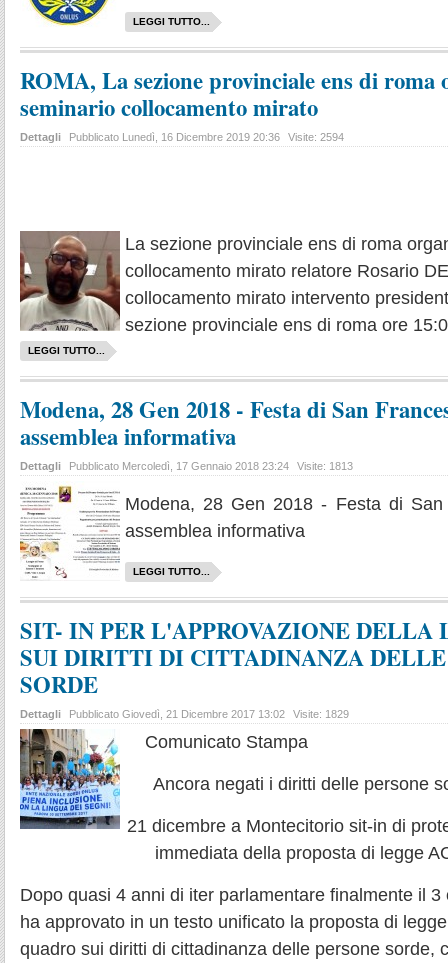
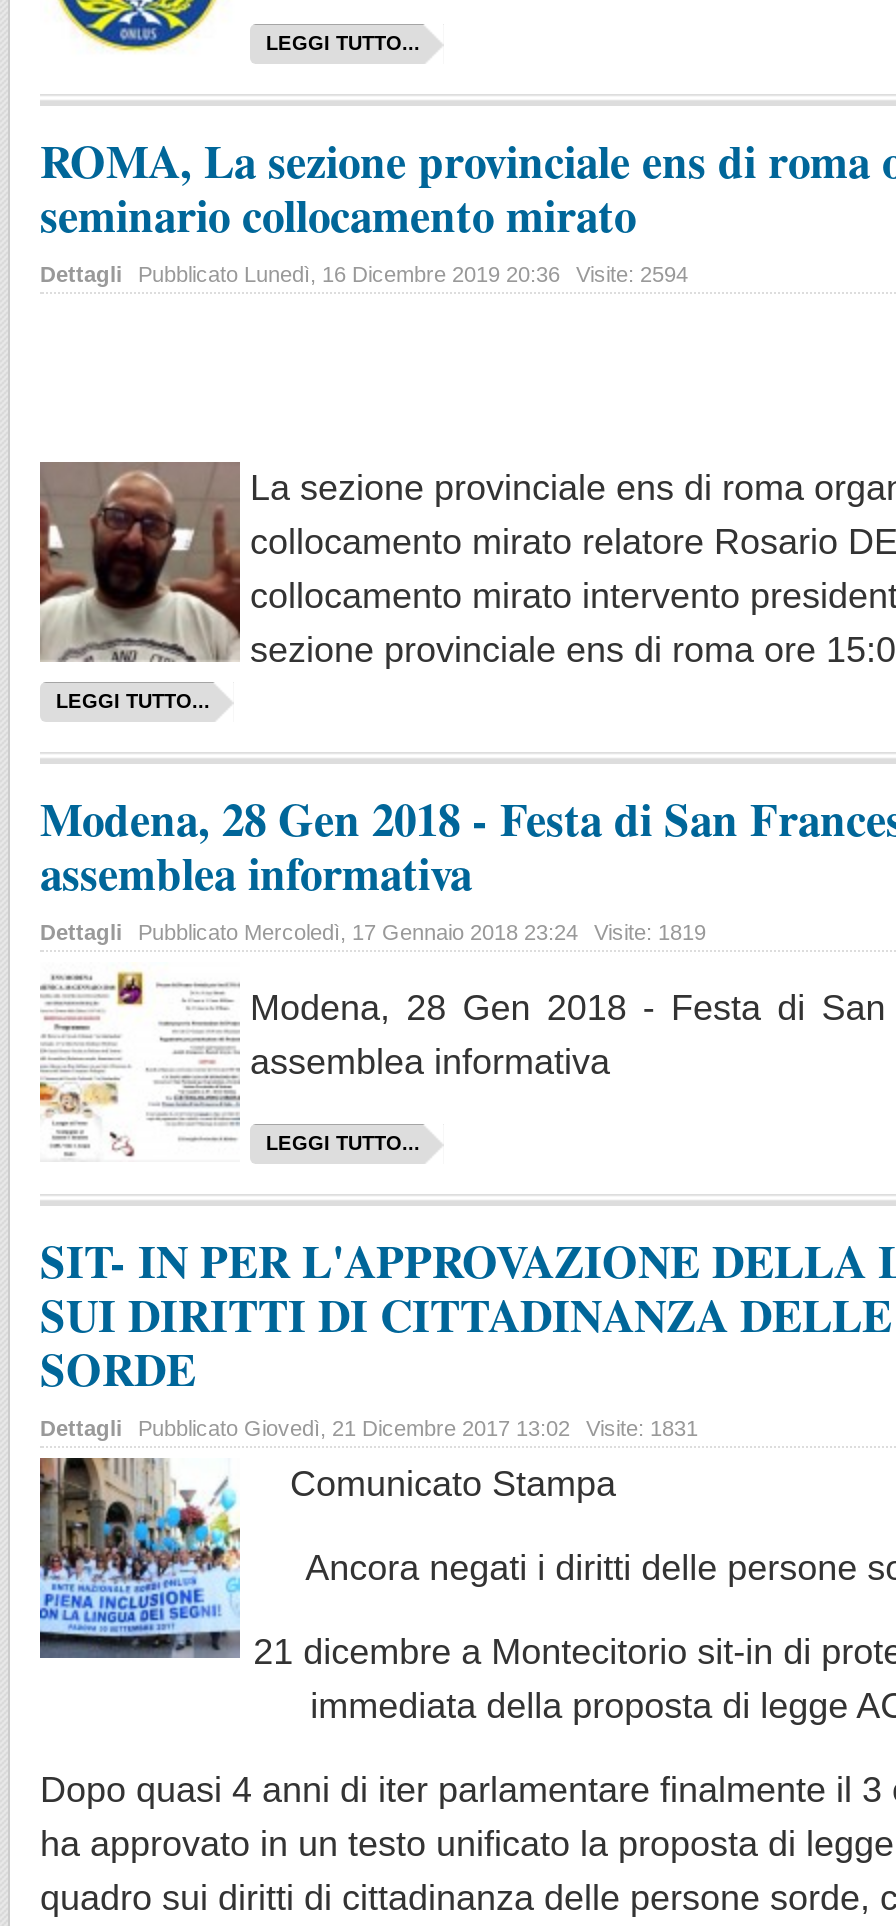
- Pubblicato Mercoledì, 17 Gennaio 2018 23:24 Visite: 1813
+ Pubblicato Mercoledì, 17 Gennaio 2018 23:24 Visite: 1819

- Pubblicato Giovedì, 21 Dicembre 2017 13:02 Visite: 1829
+ Pubblicato Giovedì, 21 Dicembre 2017 13:02 Visite: 1831
